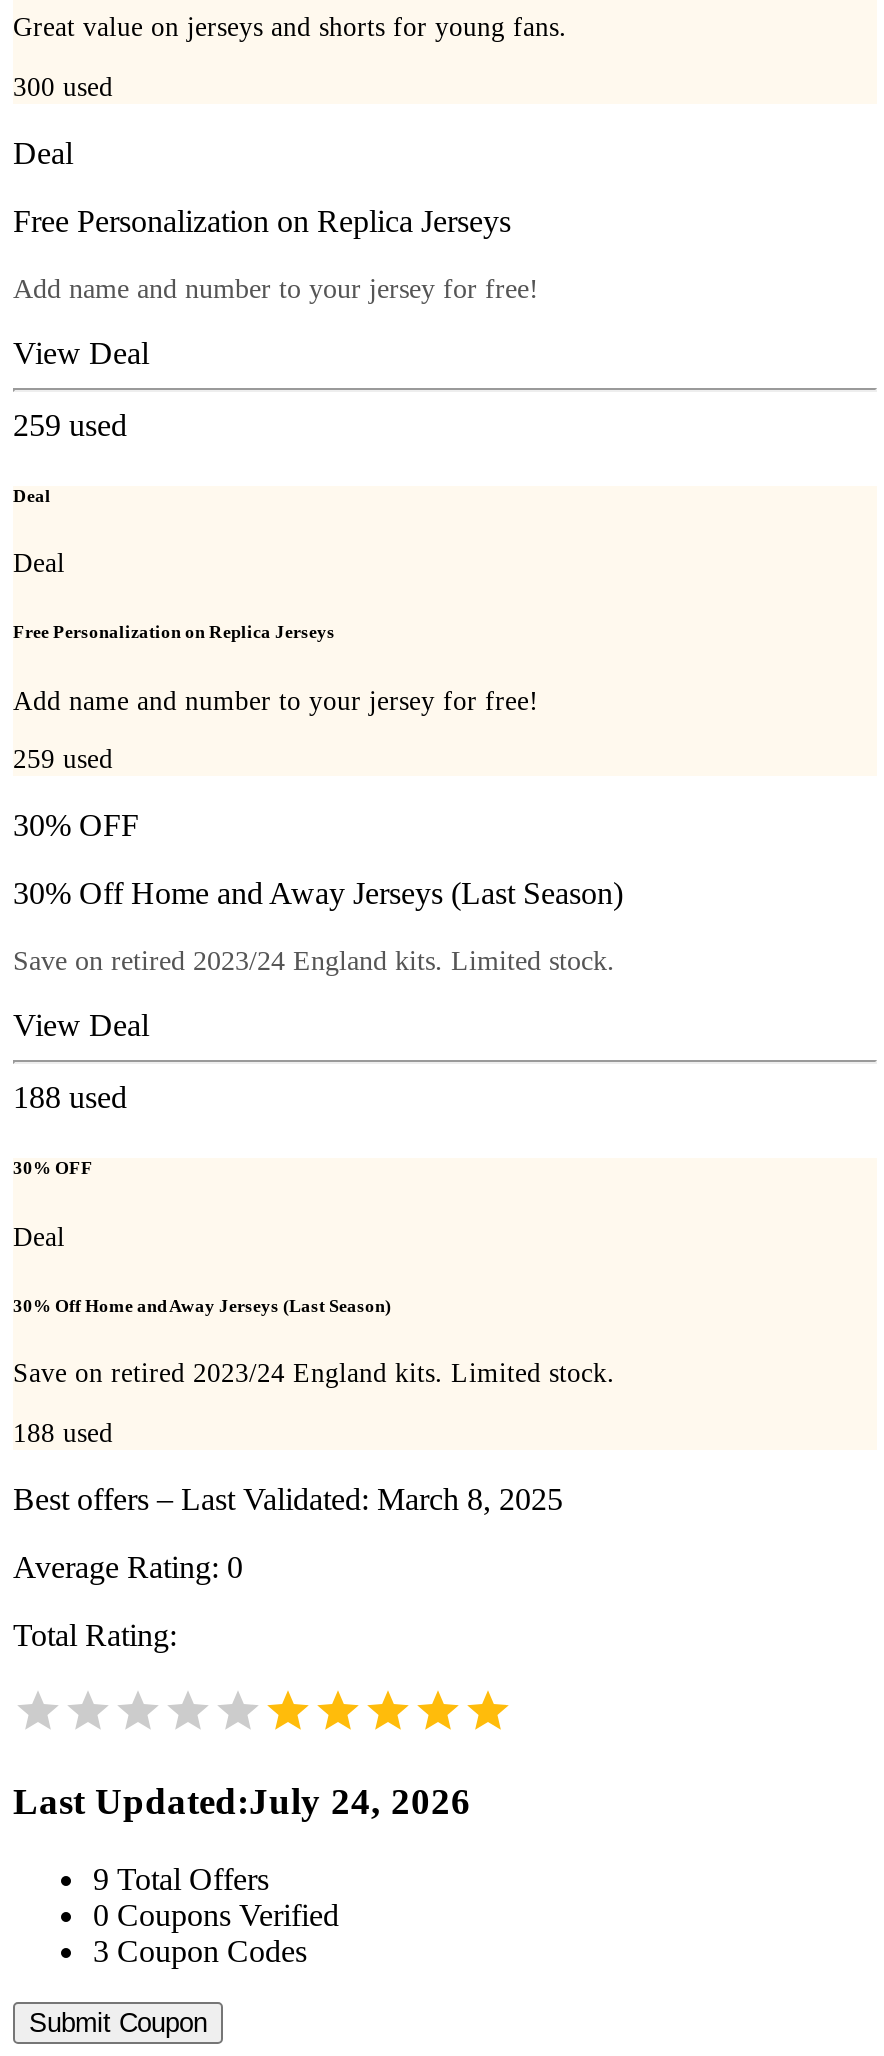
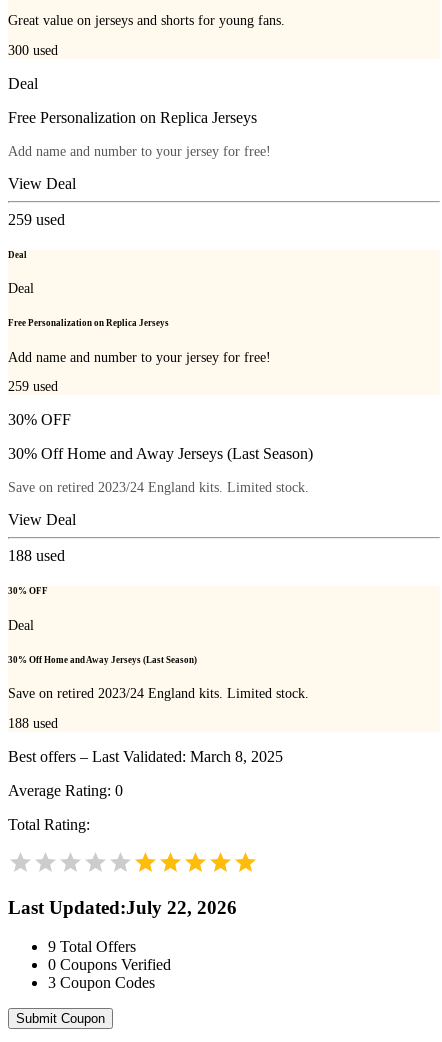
- Last Updated:July 24, 2026
+ Last Updated:July 22, 2026
